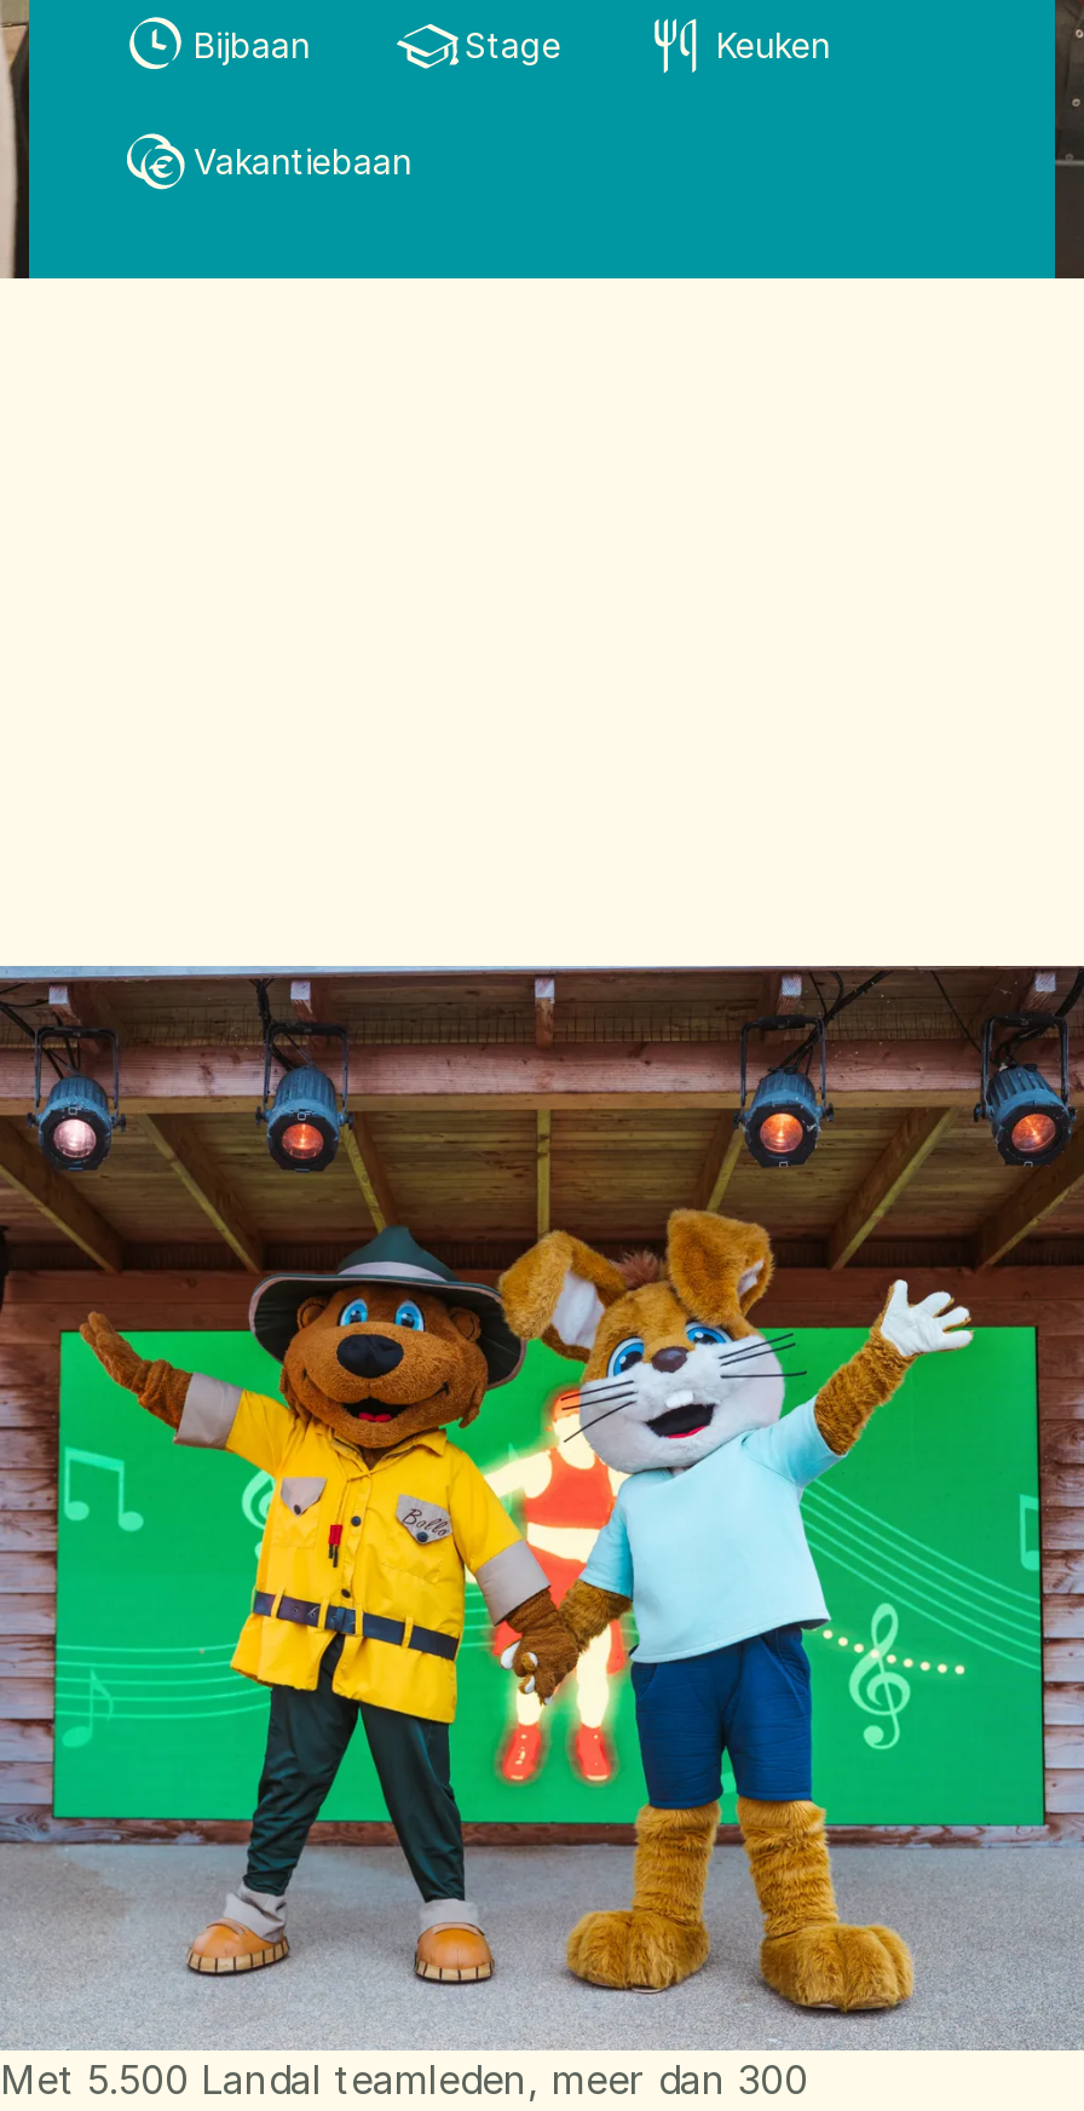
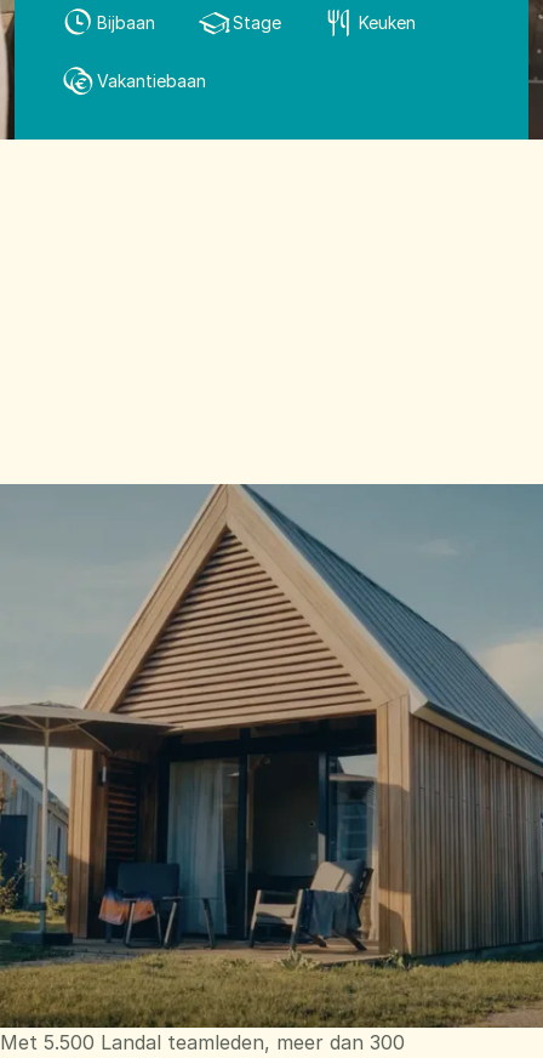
- [image]
+ [image]
